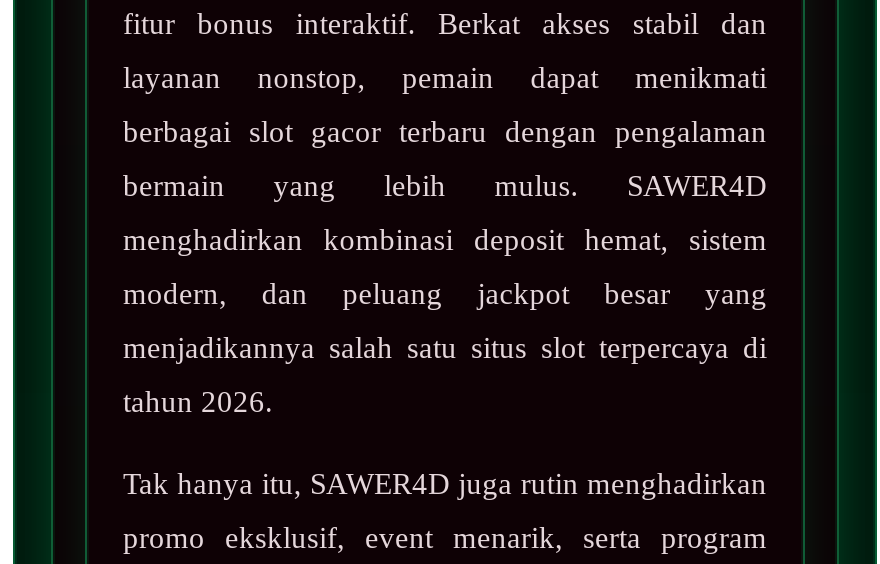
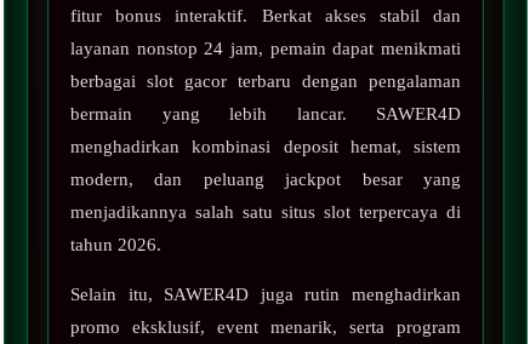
- layanan nonstop, pemain dapat menikmati
+ layanan nonstop 24 jam, pemain dapat menikmati

- bermain yang lebih mulus. SAWER4D
+ bermain yang lebih lancar. SAWER4D

- Tak hanya itu, SAWER4D juga rutin menghadirkan
+ Selain itu, SAWER4D juga rutin menghadirkan
